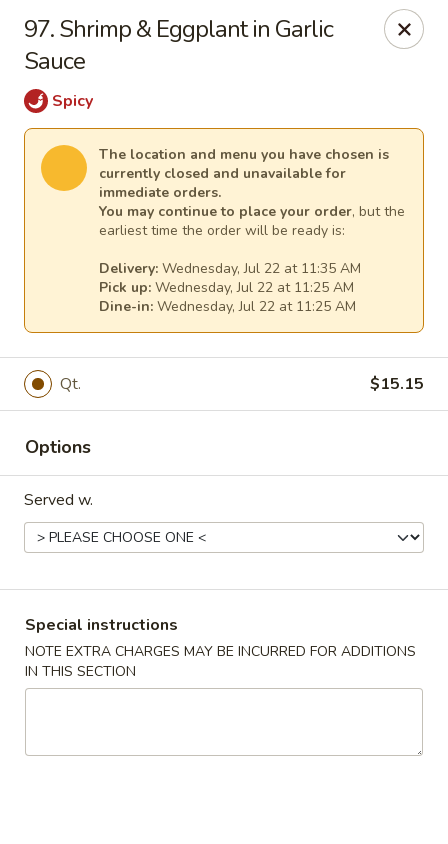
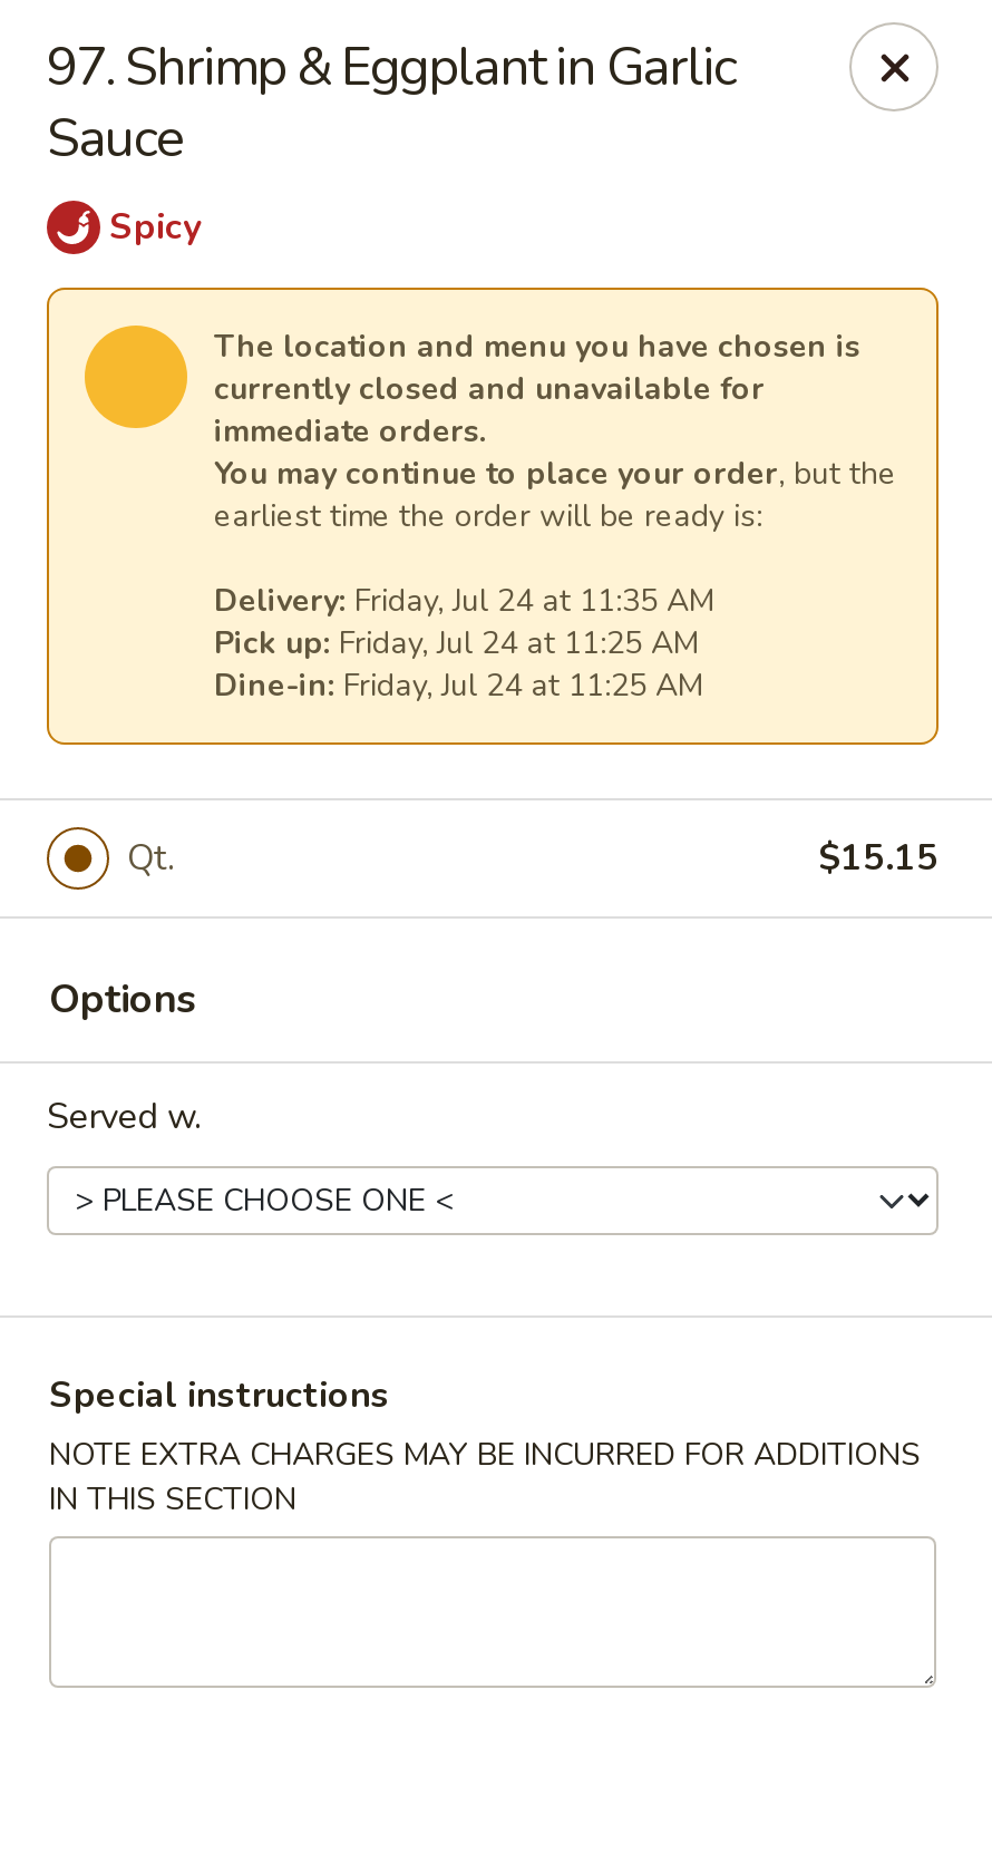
- Delivery: Wednesday, Jul 22 at 11:35 AM
+ Delivery: Friday, Jul 24 at 11:35 AM

- Pick up: Wednesday, Jul 22 at 11:25 AM
+ Pick up: Friday, Jul 24 at 11:25 AM

- Dine-in: Wednesday, Jul 22 at 11:25 AM
+ Dine-in: Friday, Jul 24 at 11:25 AM
